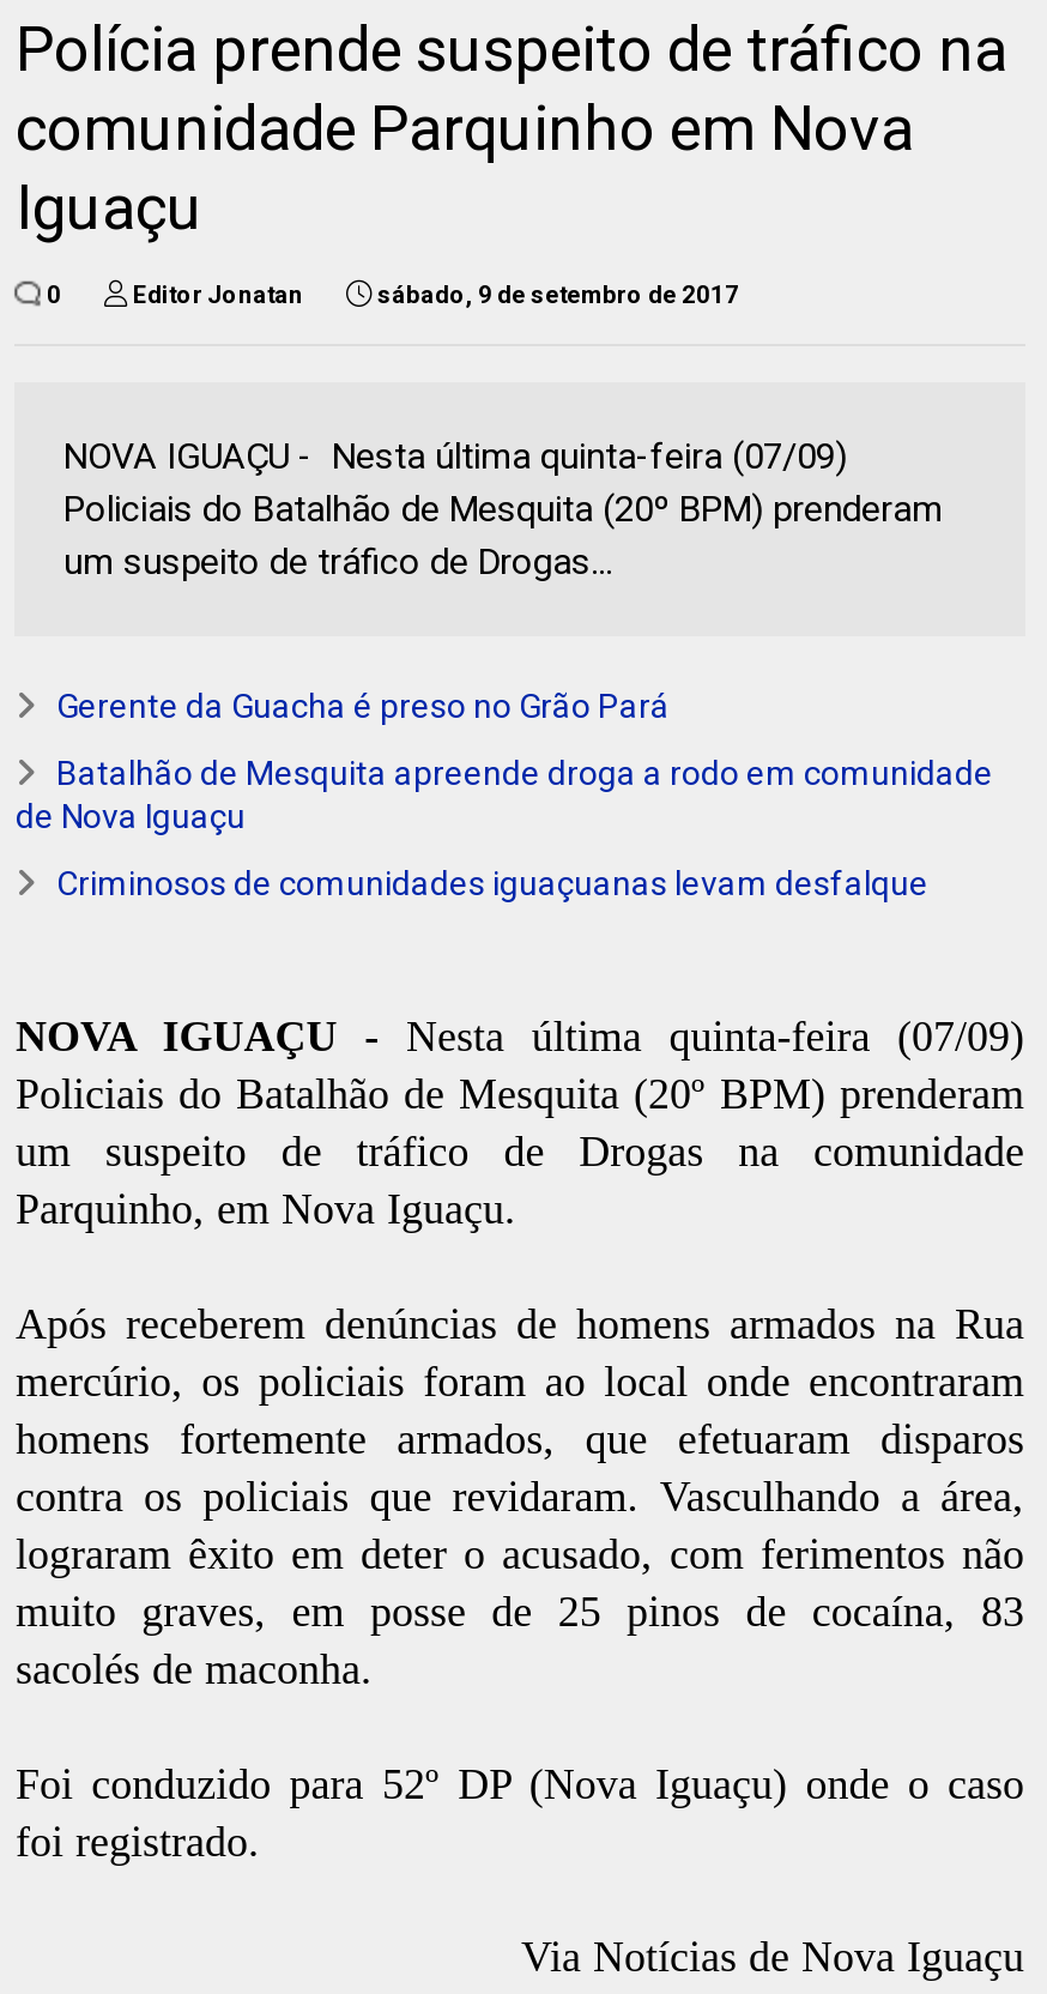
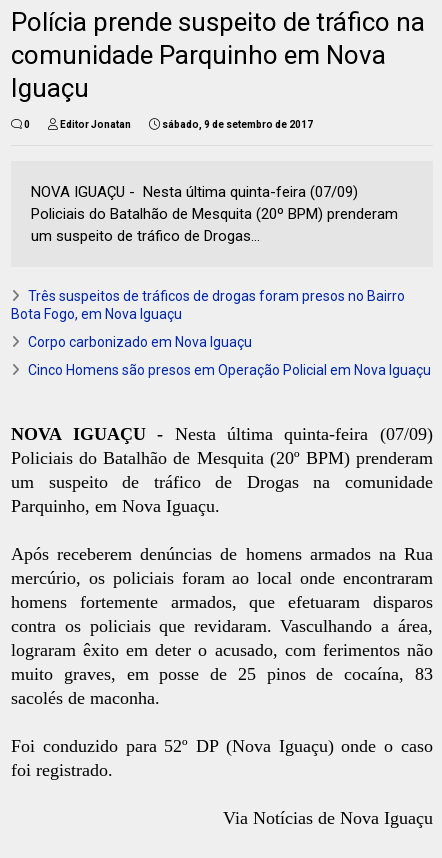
- Gerente da Guacha é preso no Grão Pará
+ Três suspeitos de tráficos de drogas foram presos no Bairro
+ Bota Fogo, em Nova Iguaçu

- Batalhão de Mesquita apreende droga a rodo em comunidade
- de Nova Iguaçu
+ Corpo carbonizado em Nova Iguaçu

- Criminosos de comunidades iguaçuanas levam desfalque
+ Cinco Homens são presos em Operação Policial em Nova Iguaçu
